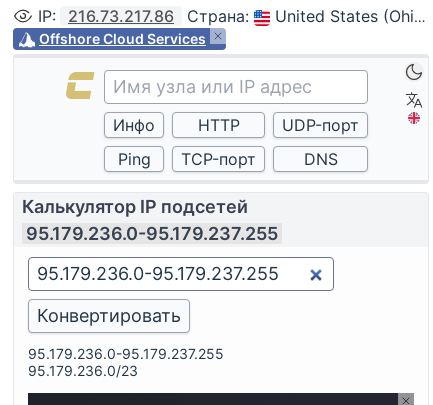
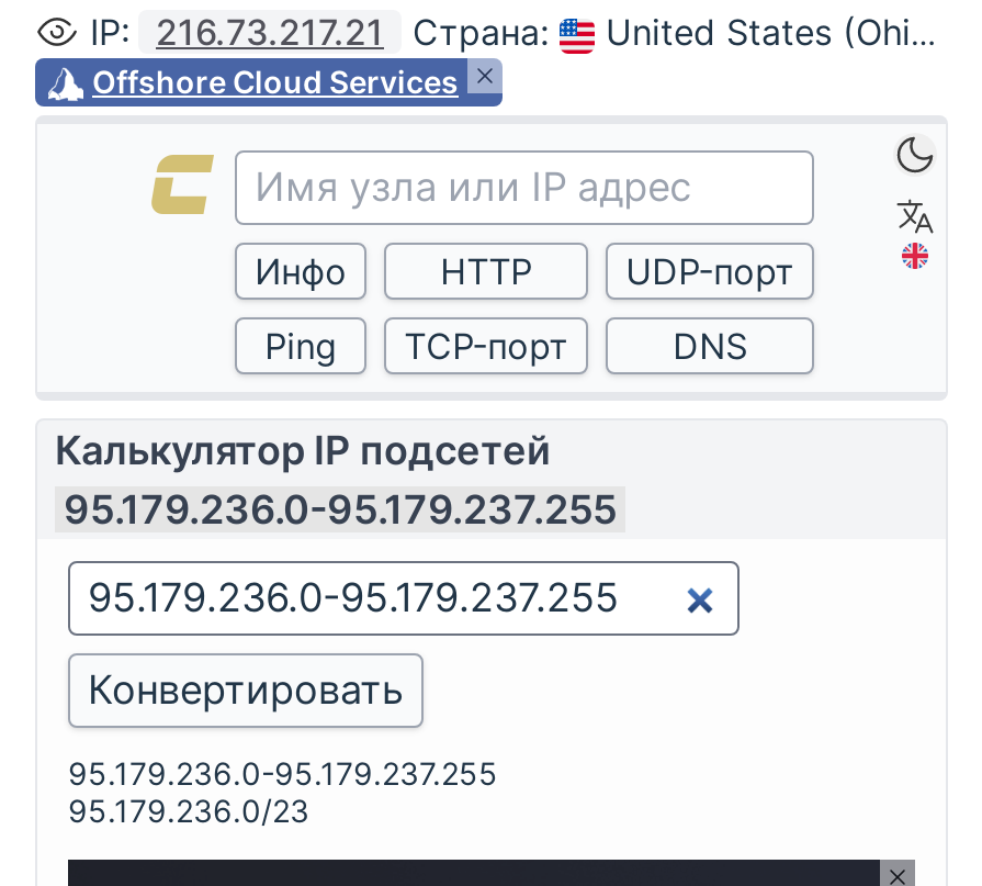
- IP: 216.73.217.86
+ IP: 216.73.217.21
